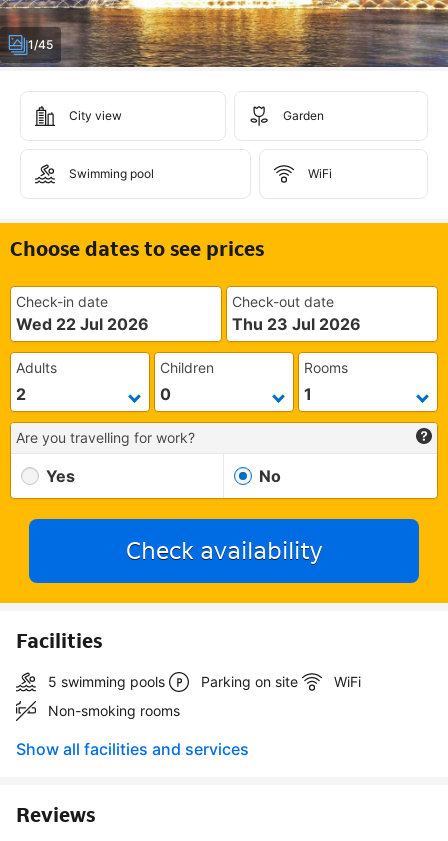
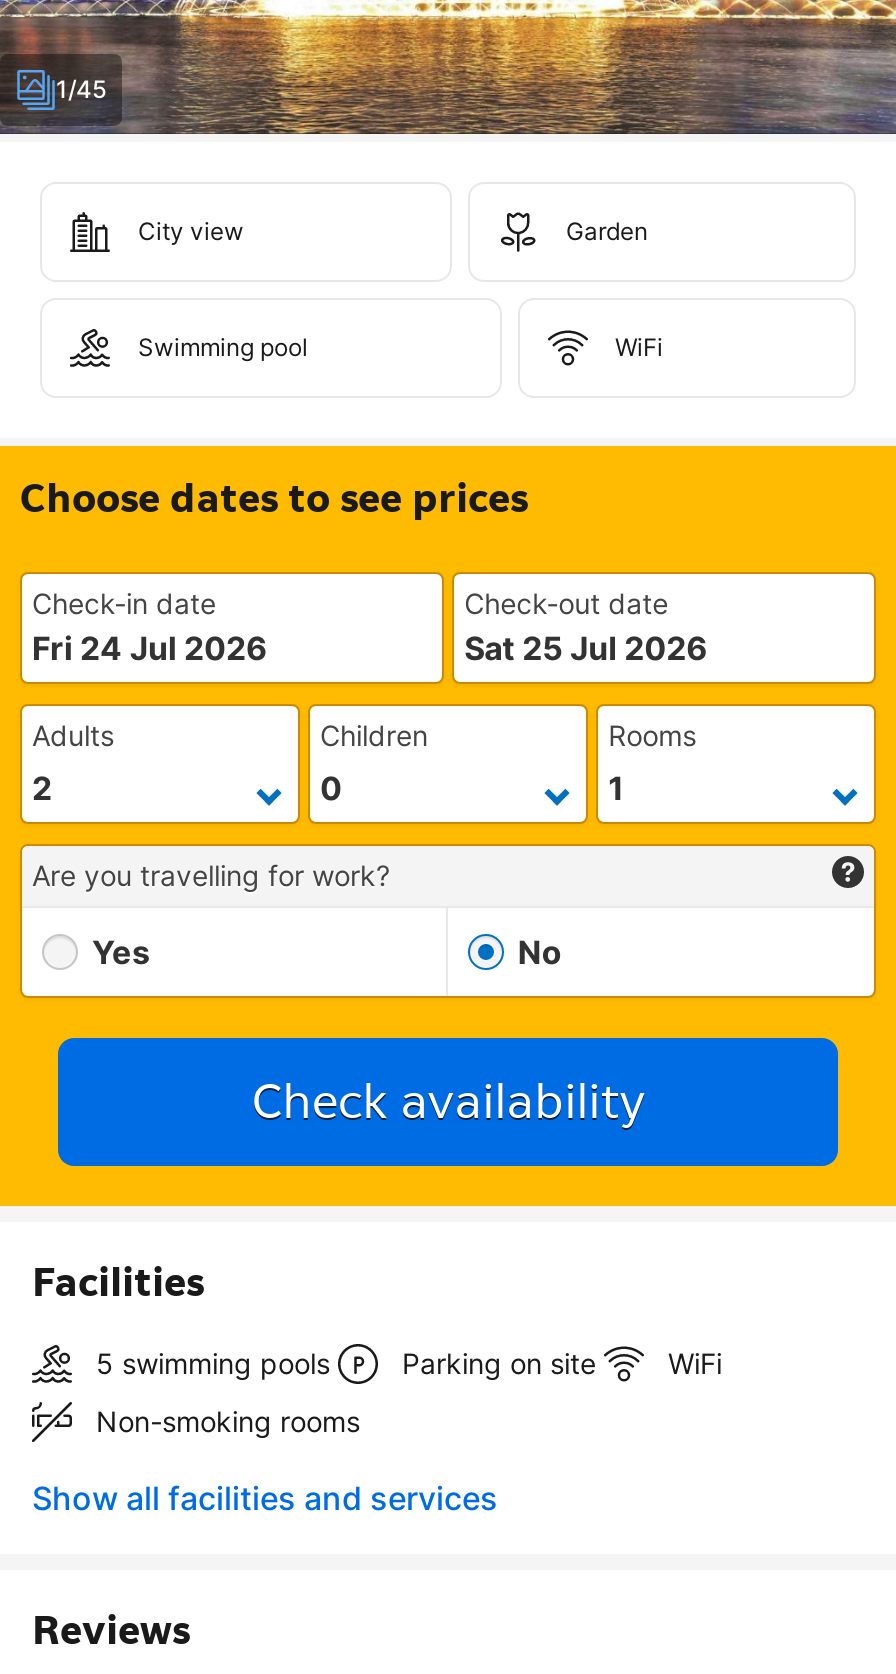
- Wed 22 Jul 2026
+ Fri 24 Jul 2026

- Thu 23 Jul 2026
+ Sat 25 Jul 2026
